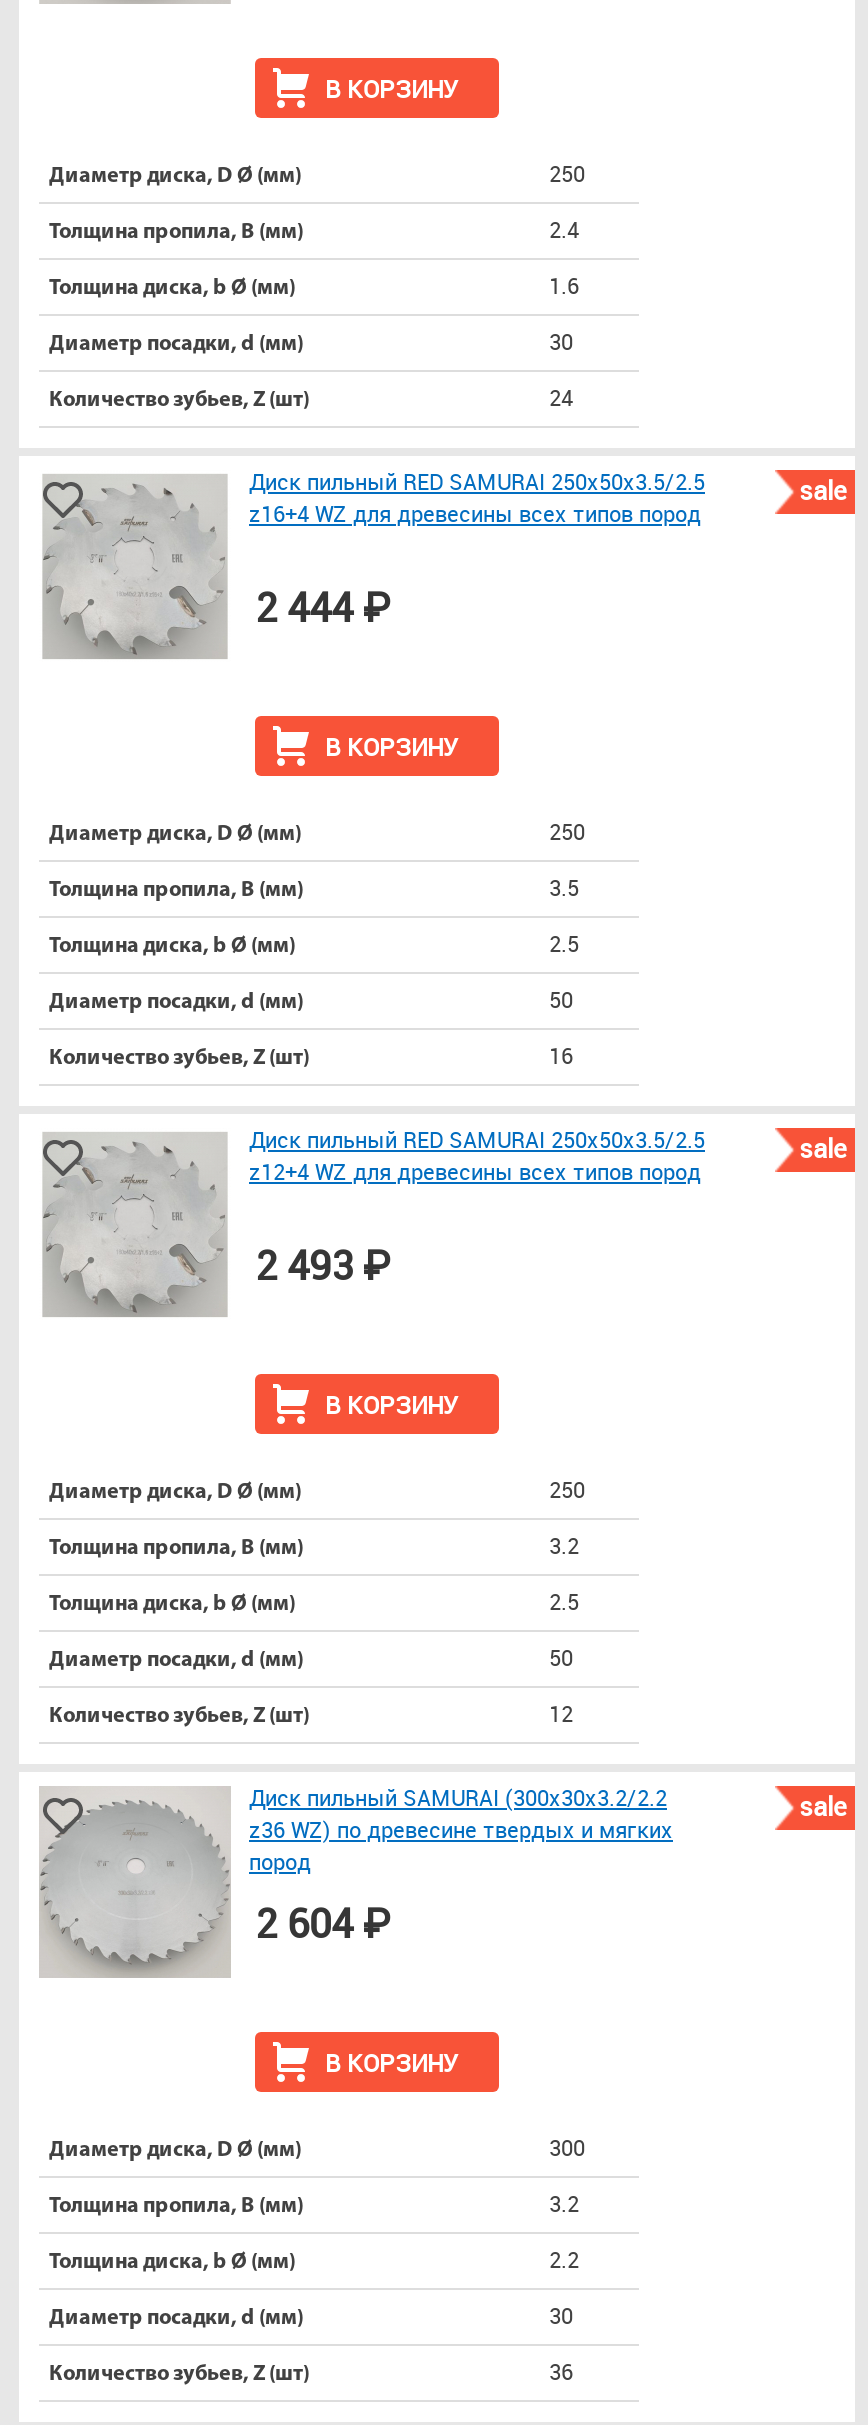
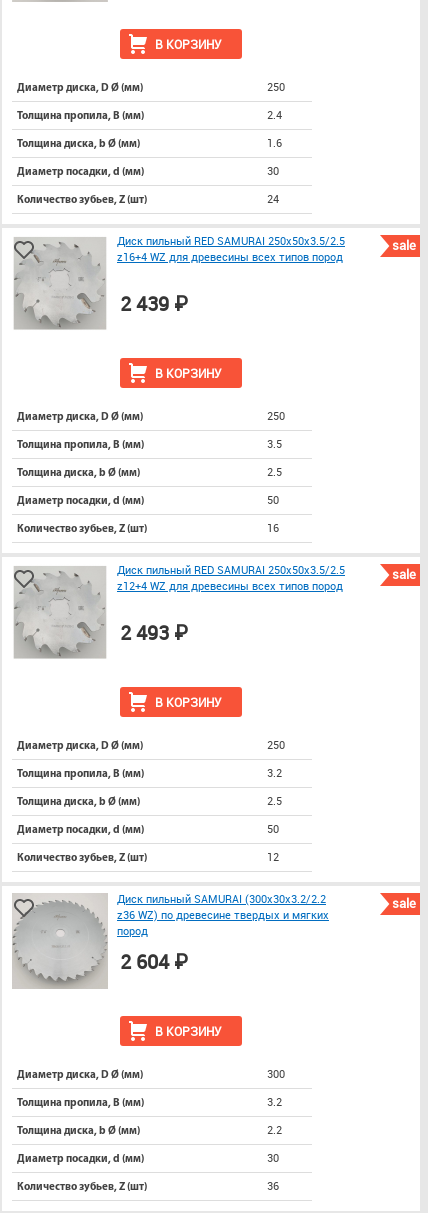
- 2 444 ₽
+ 2 439 ₽
